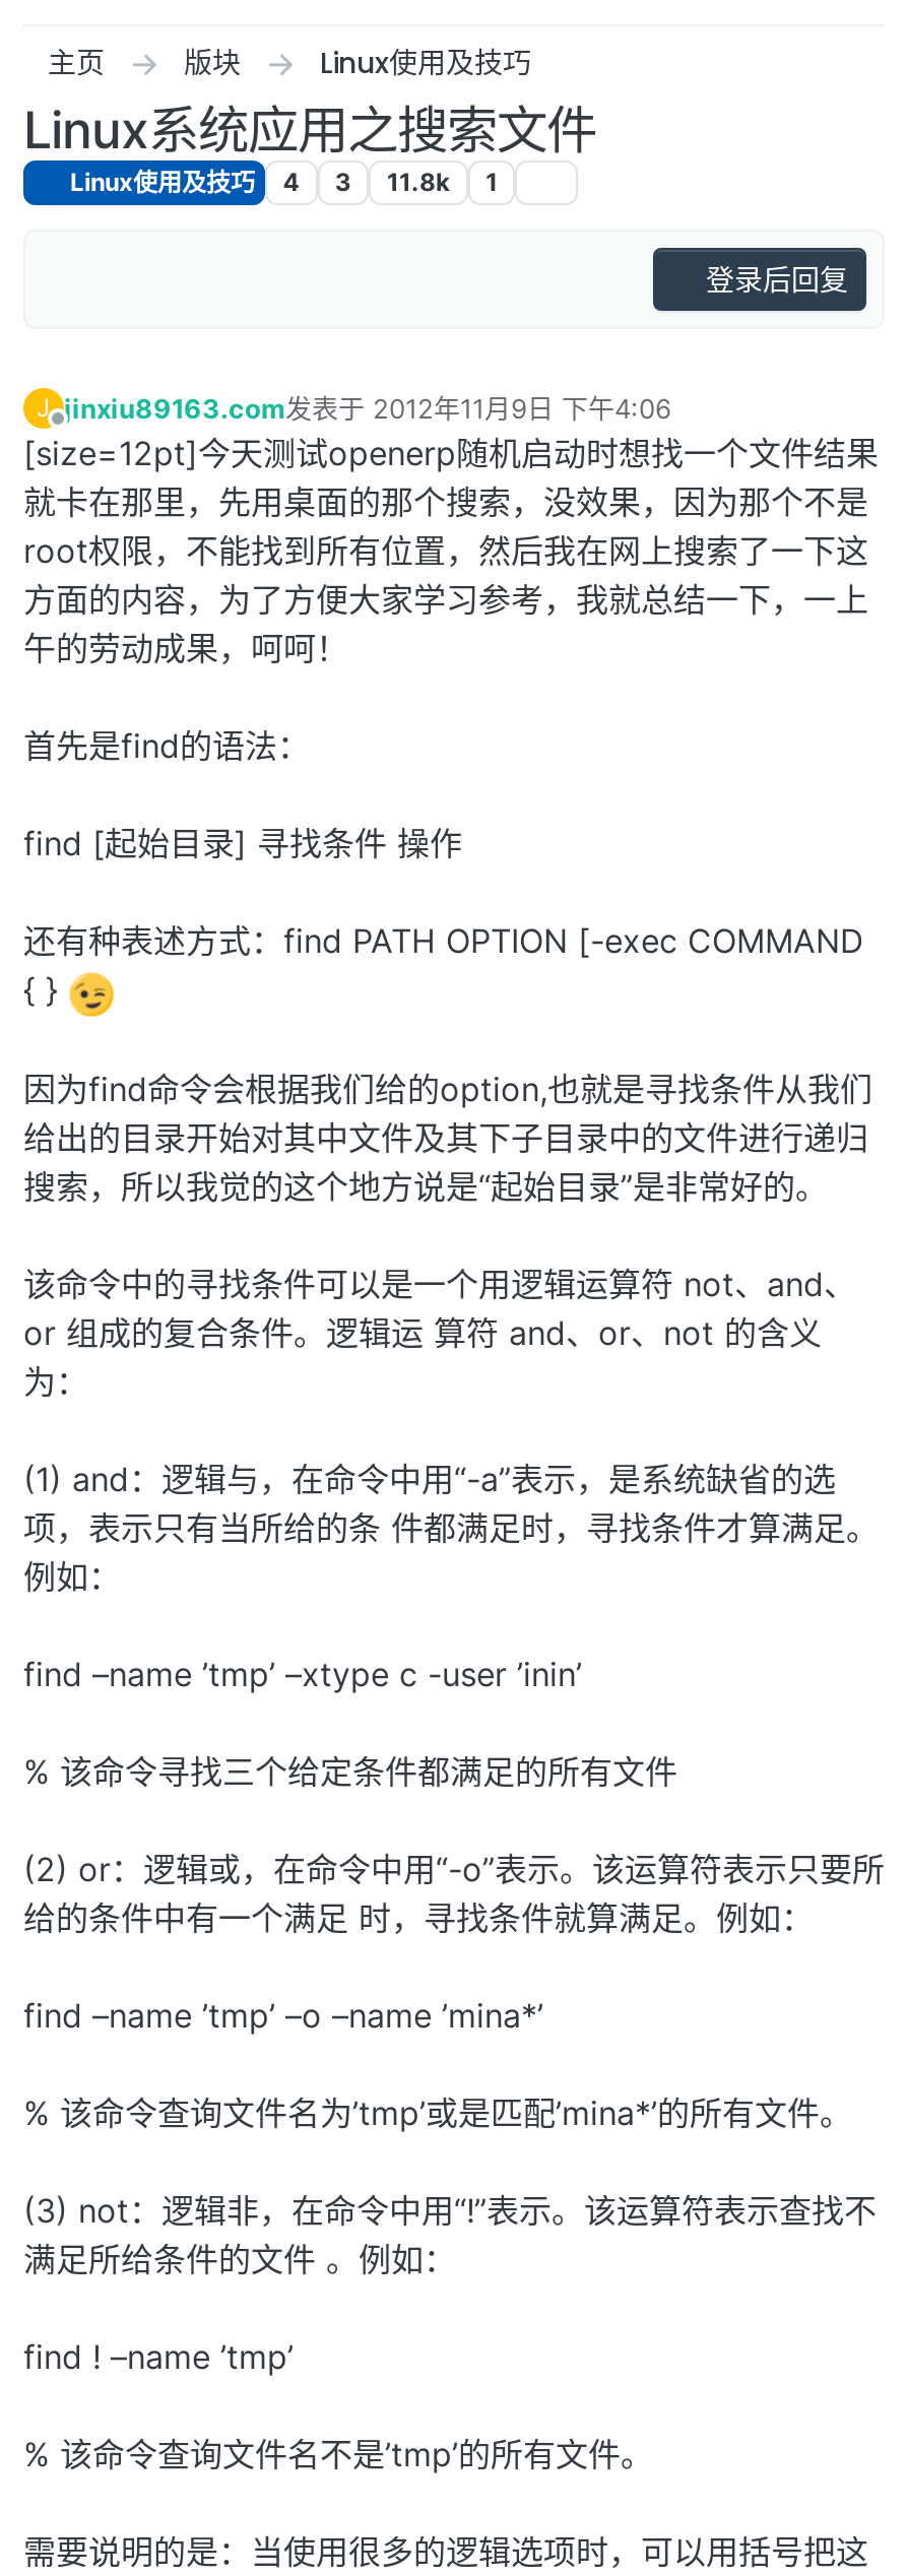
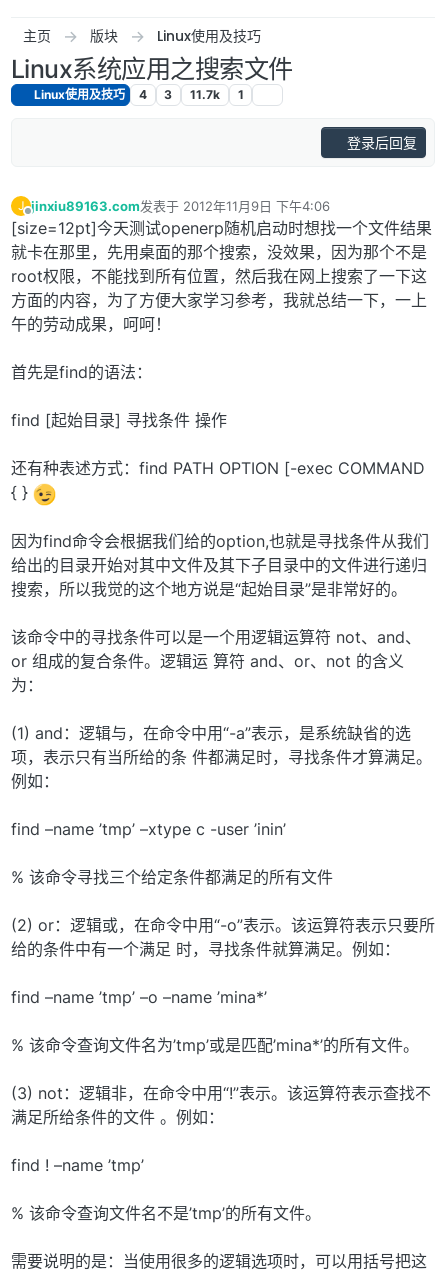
- Linux使用及技巧 4 3 11.8k 1
+ Linux使用及技巧 4 3 11.7k 1
